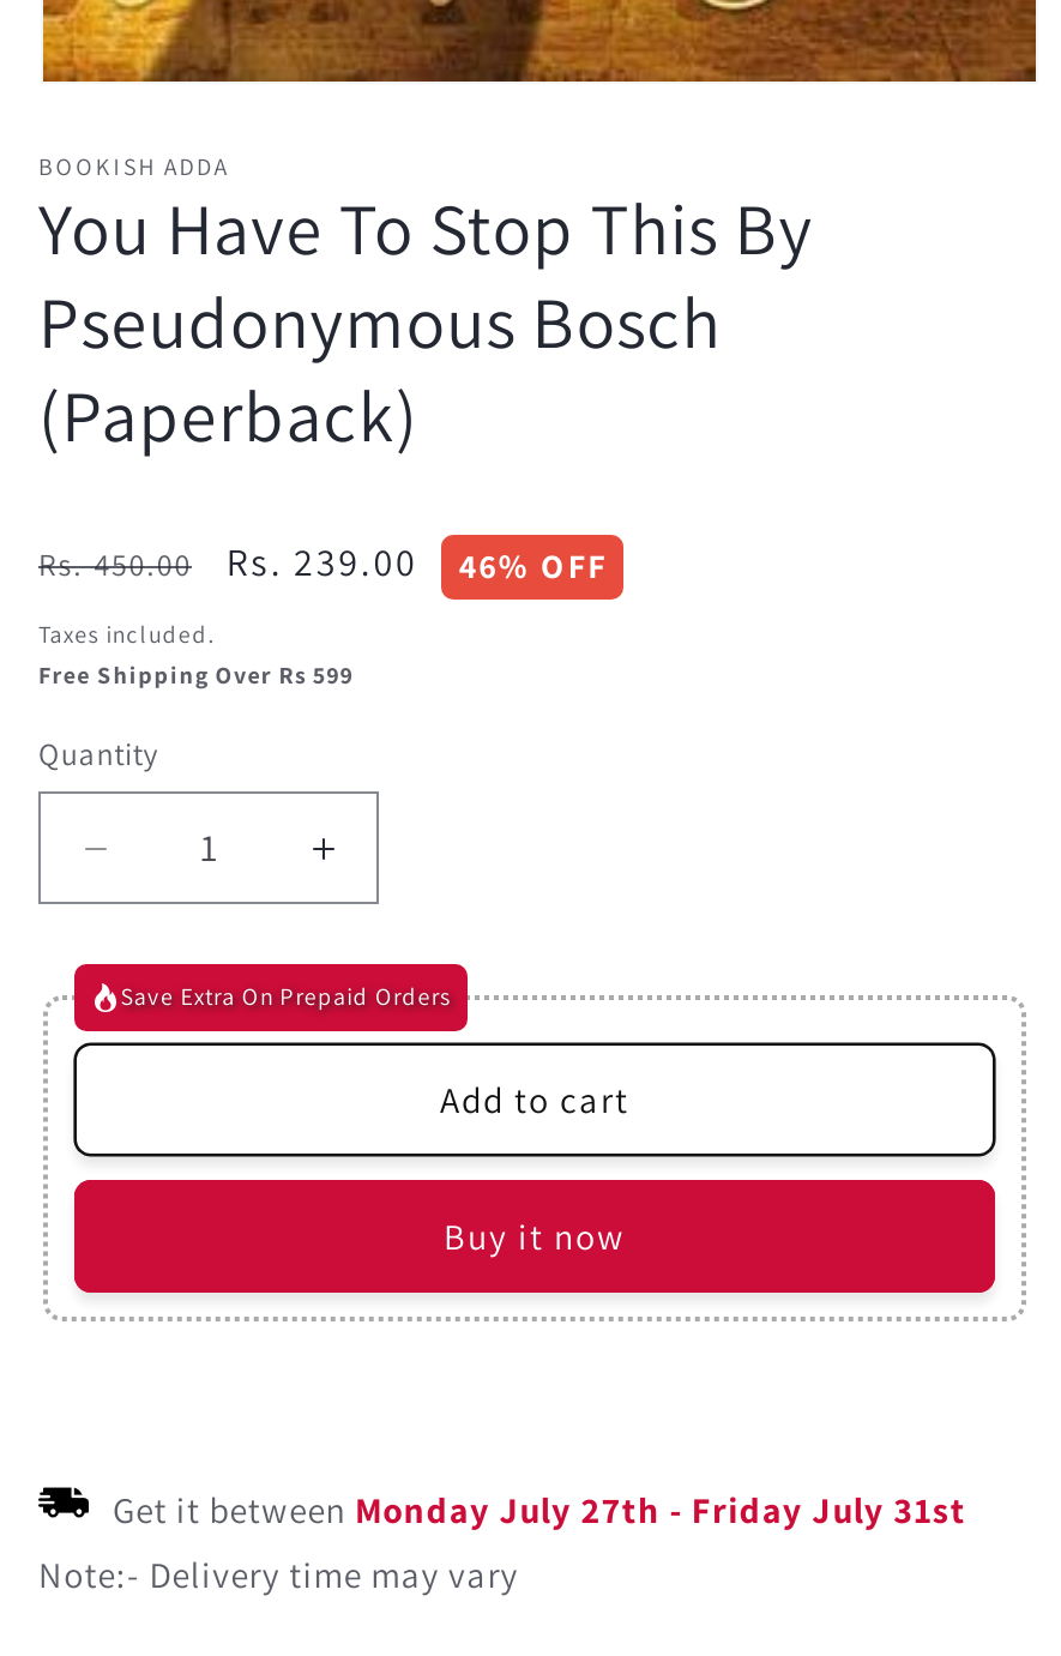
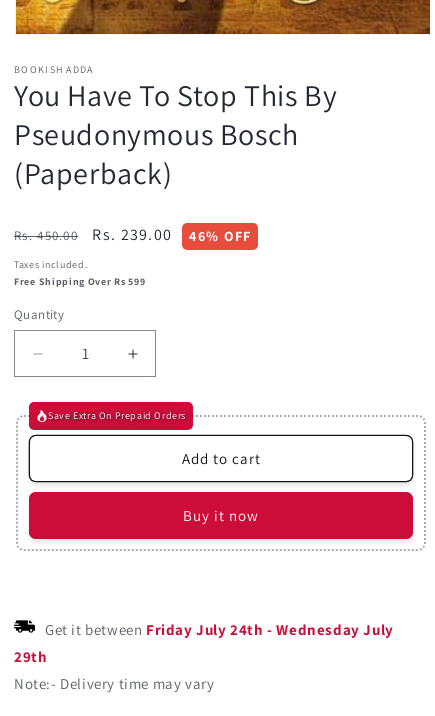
- Get it between Monday July 27th - Friday July 31st
+ Get it between Friday July 24th - Wednesday July
+ 29th
